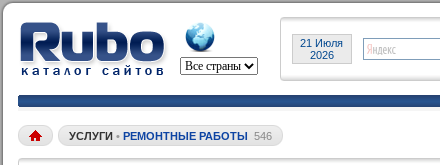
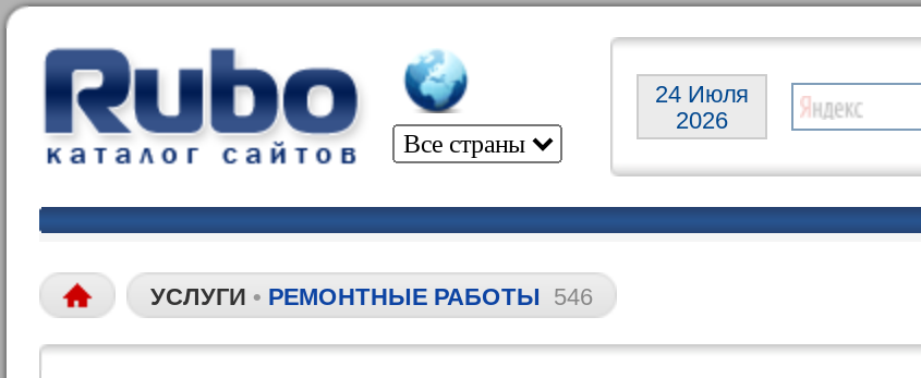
- 21 Июля
+ 24 Июля
